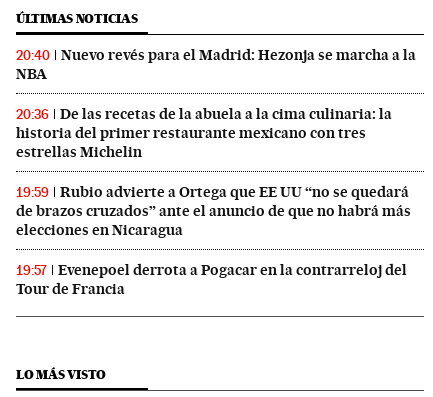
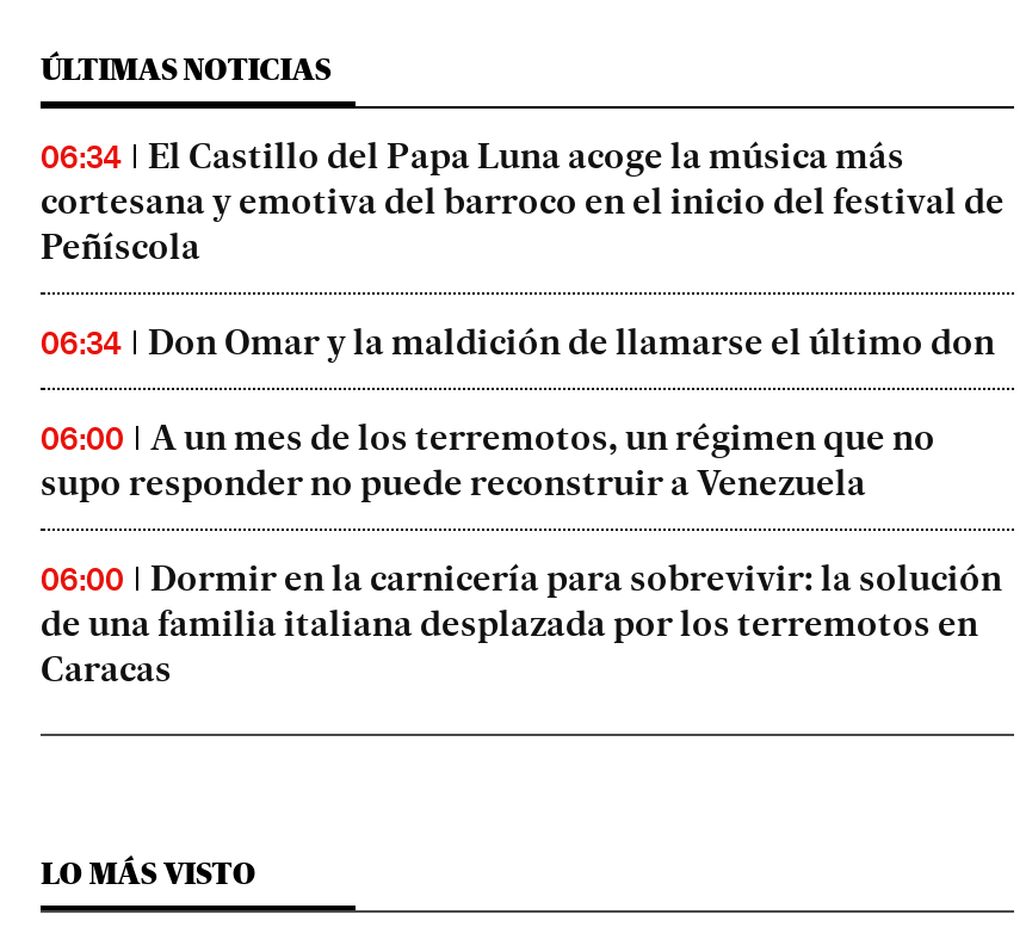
- 20:40
- Nuevo revés para el Madrid: Hezonja se marcha a la
- NBA
+ 06:34
+ El Castillo del Papa Luna acoge la música más
+ cortesana y emotiva del barroco en el inicio del festival de
+ Peñíscola

- 20:36
- De las recetas de la abuela a la cima culinaria: la
- historia del primer restaurante mexicano con tres
- estrellas Michelin
+ 06:34
+ Don Omar y la maldición de llamarse el último don

- 19:59
- Rubio advierte a Ortega que EE UU “no se quedará
- de brazos cruzados” ante el anuncio de que no habrá más
- elecciones en Nicaragua
+ 06:00
+ A un mes de los terremotos, un régimen que no
+ supo responder no puede reconstruir a Venezuela

- 19:57
- Evenepoel derrota a Pogacar en la contrarreloj del
- Tour de Francia
+ 06:00
+ Dormir en la carnicería para sobrevivir: la solución
+ de una familia italiana desplazada por los terremotos en
+ Caracas
